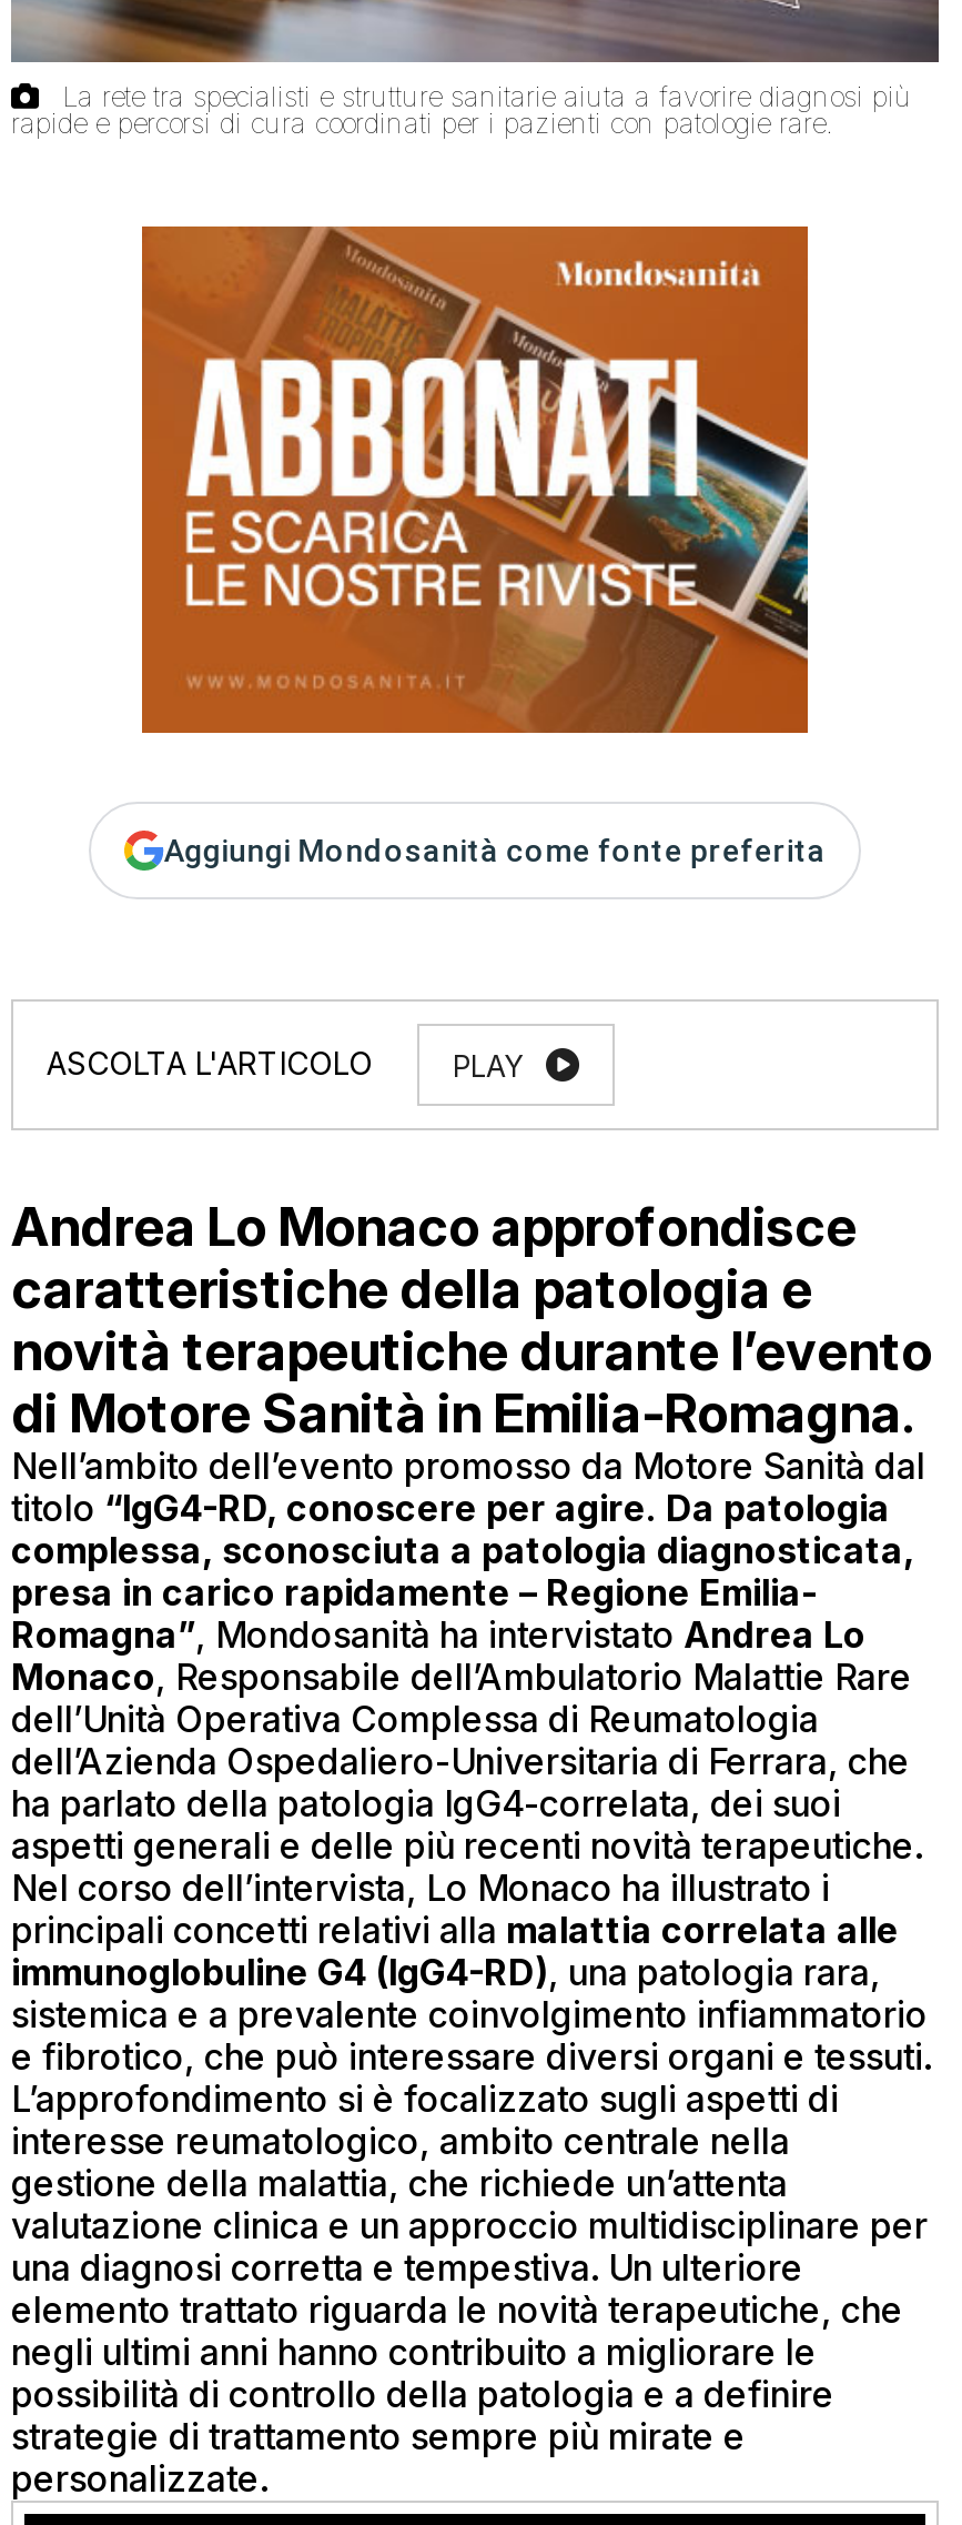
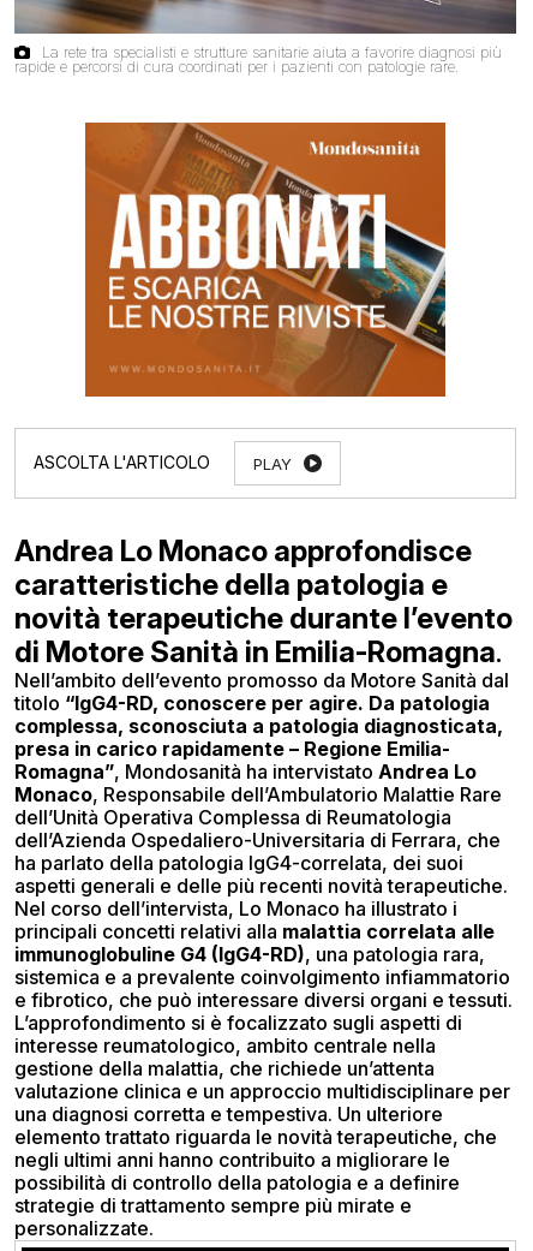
- Aggiungi Mondosanità come fonte preferita
